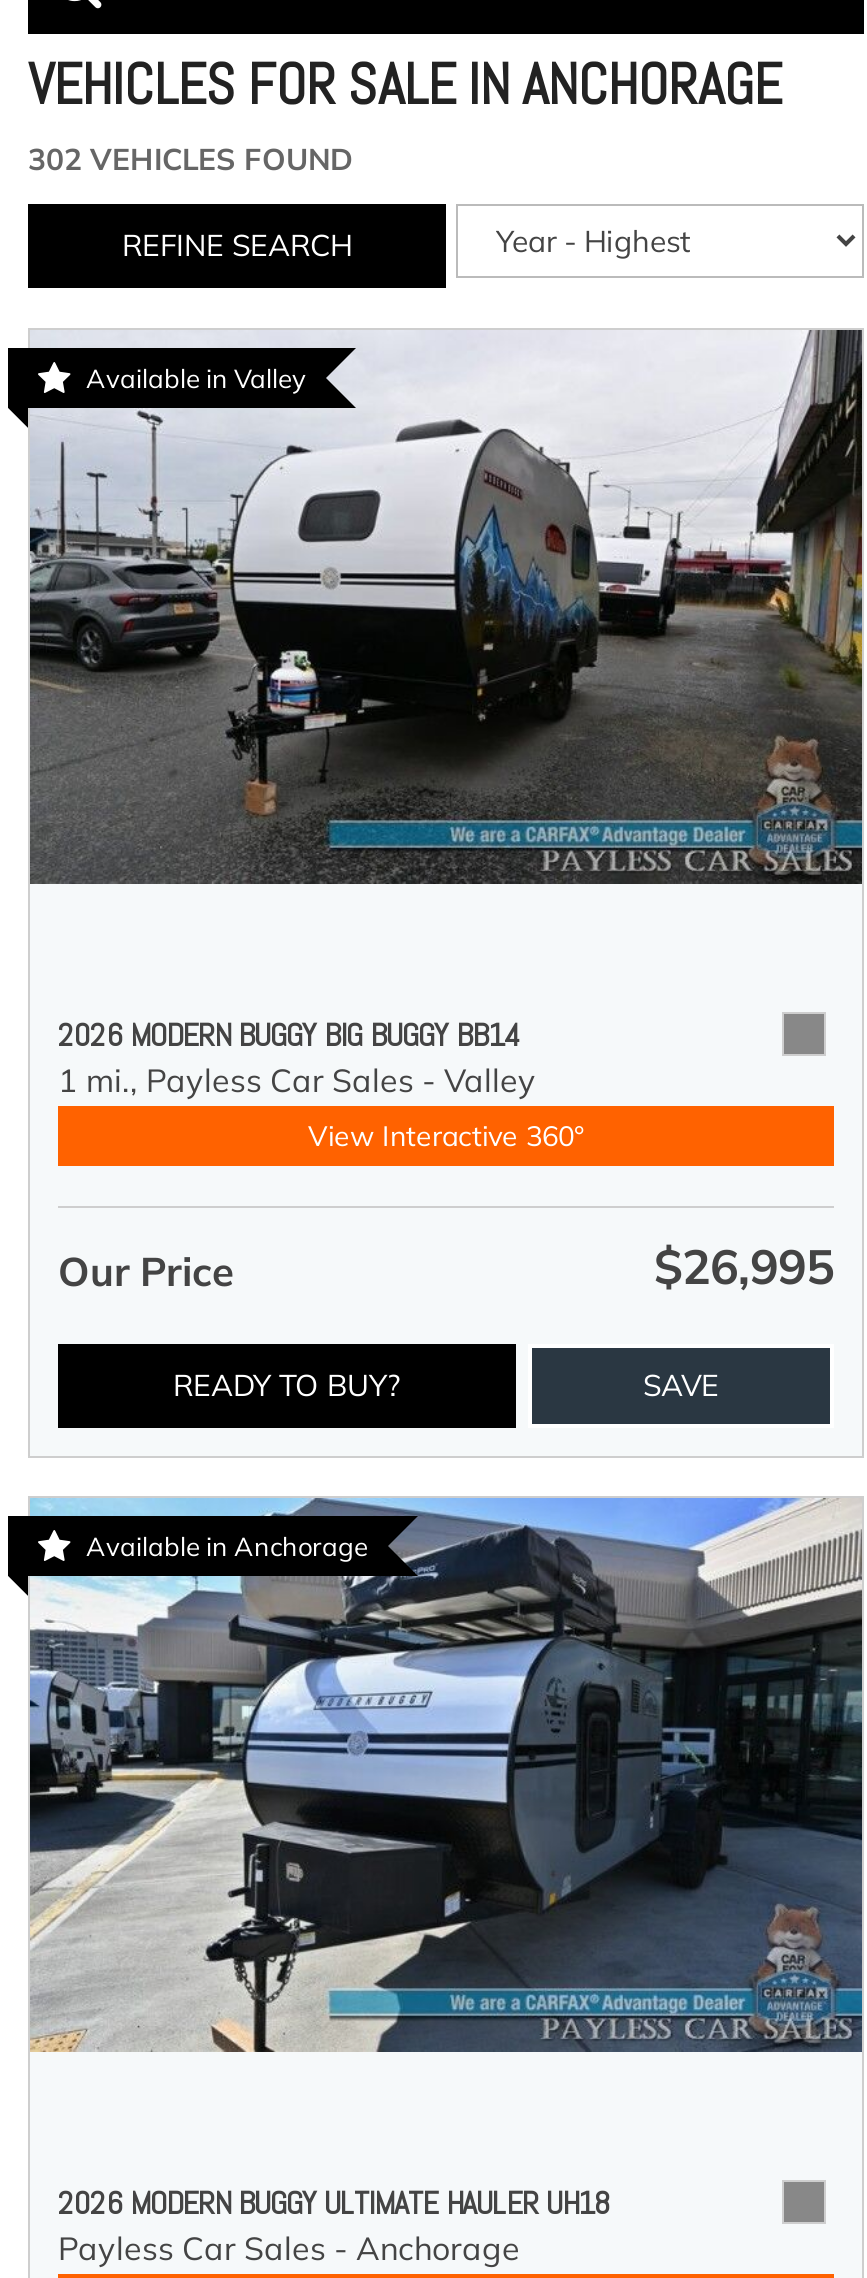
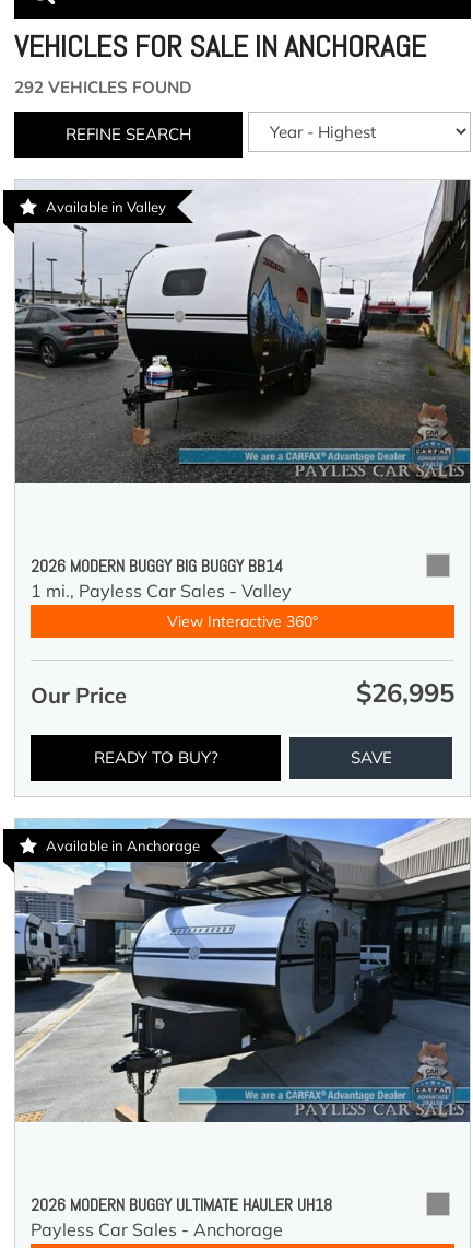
- 302 VEHICLES FOUND
+ 292 VEHICLES FOUND
